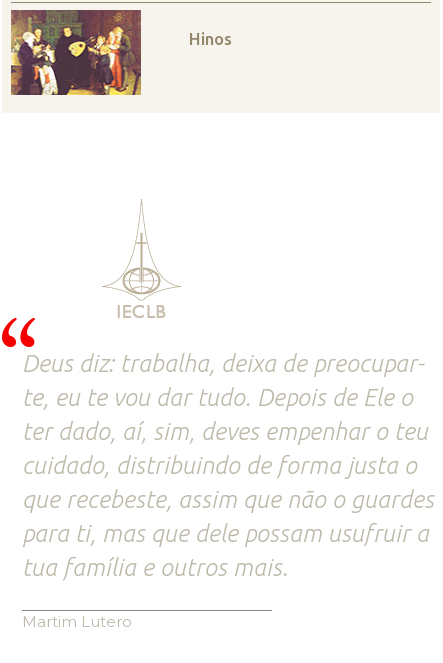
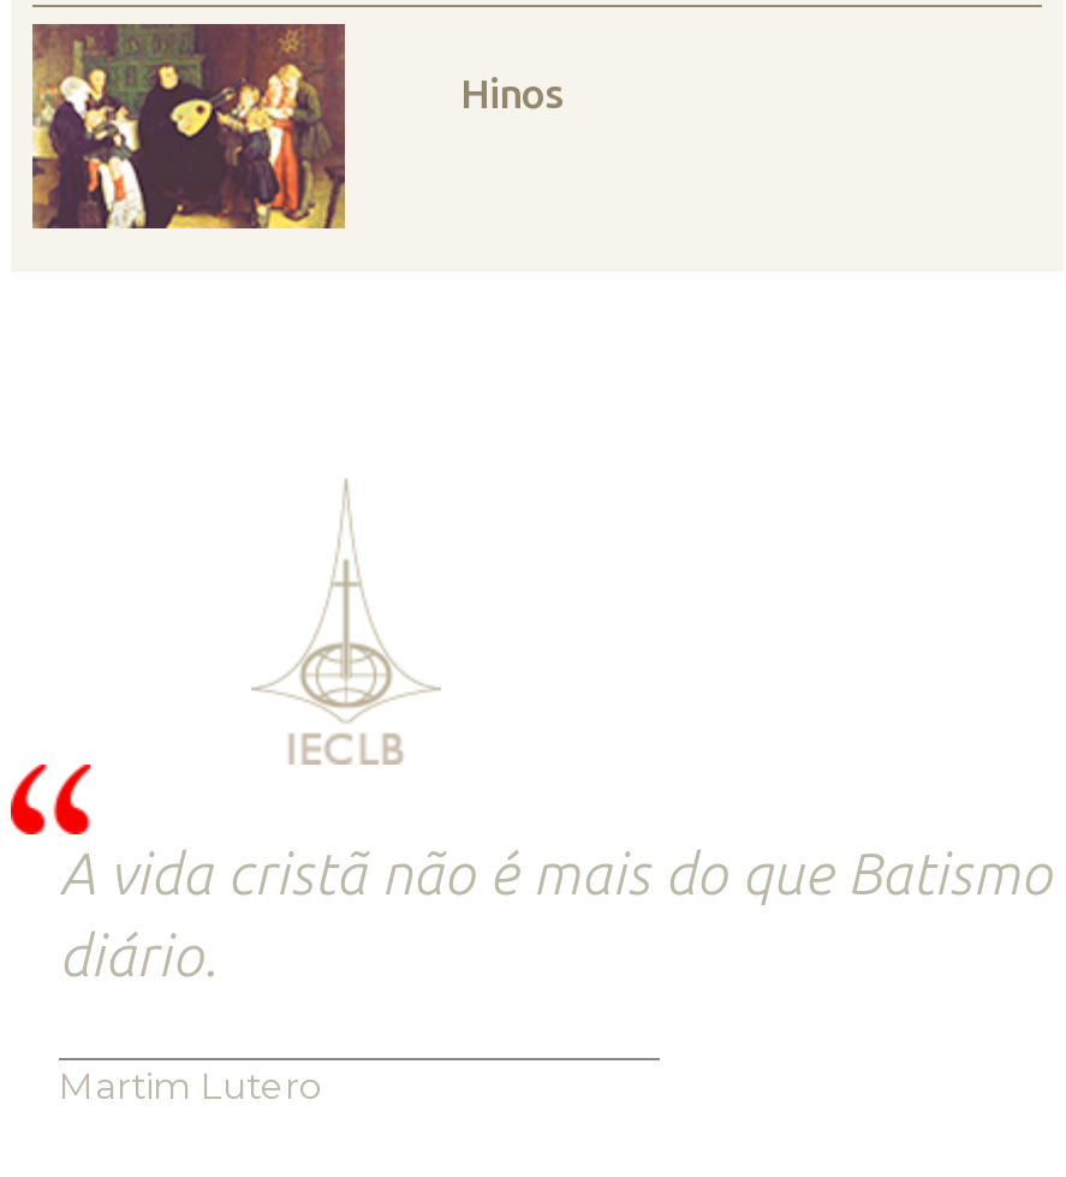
- Deus diz: trabalha, deixa de preocupar-
- te, eu te vou dar tudo. Depois de Ele o
- ter dado, aí, sim, deves empenhar o teu
- cuidado, distribuindo de forma justa o
- que recebeste, assim que não o guardes
- para ti, mas que dele possam usufruir a
- tua família e outros mais.
+ A vida cristã não é mais do que Batismo
+ diário.
